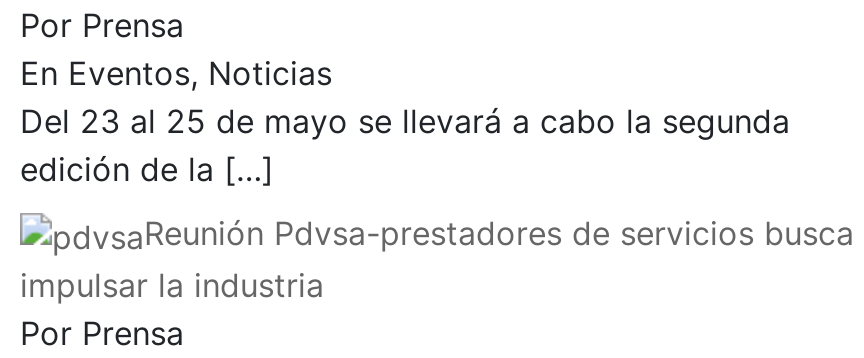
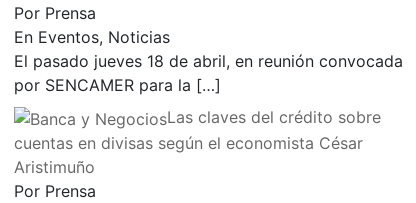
- Del 23 al 25 de mayo se llevará a cabo la segunda
- edición de la […]
+ El pasado jueves 18 de abril, en reunión convocada
+ por SENCAMER para la […]

- Reunión Pdvsa-prestadores de servicios busca
- impulsar la industria
+ Las claves del crédito sobre
+ cuentas en divisas según el economista César
+ Aristimuño
